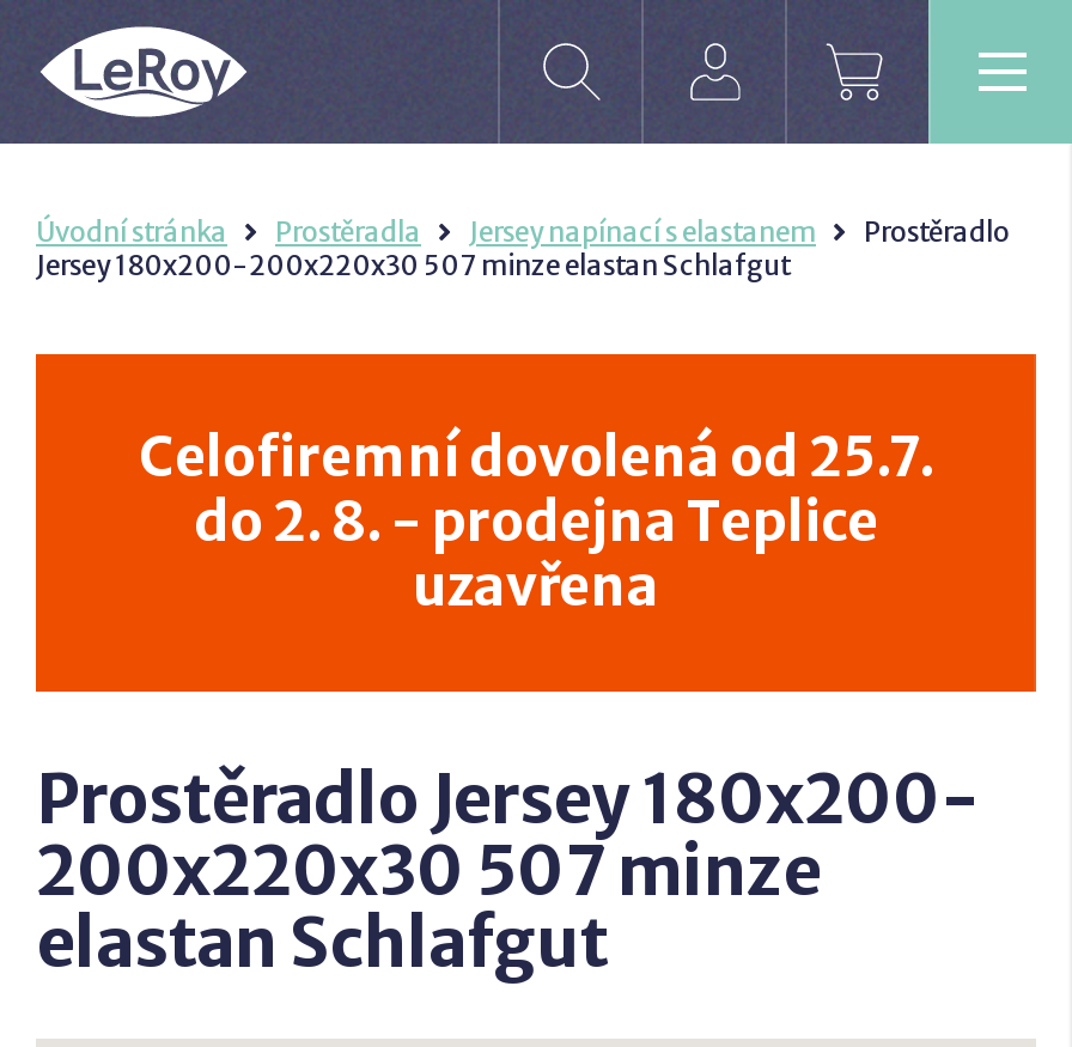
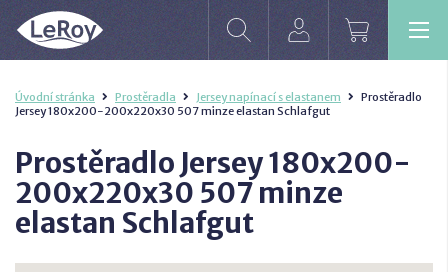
- [image]
- Celofiremní dovolená od 25.7.
- do 2. 8. - prodejna Teplice
- uzavřena
